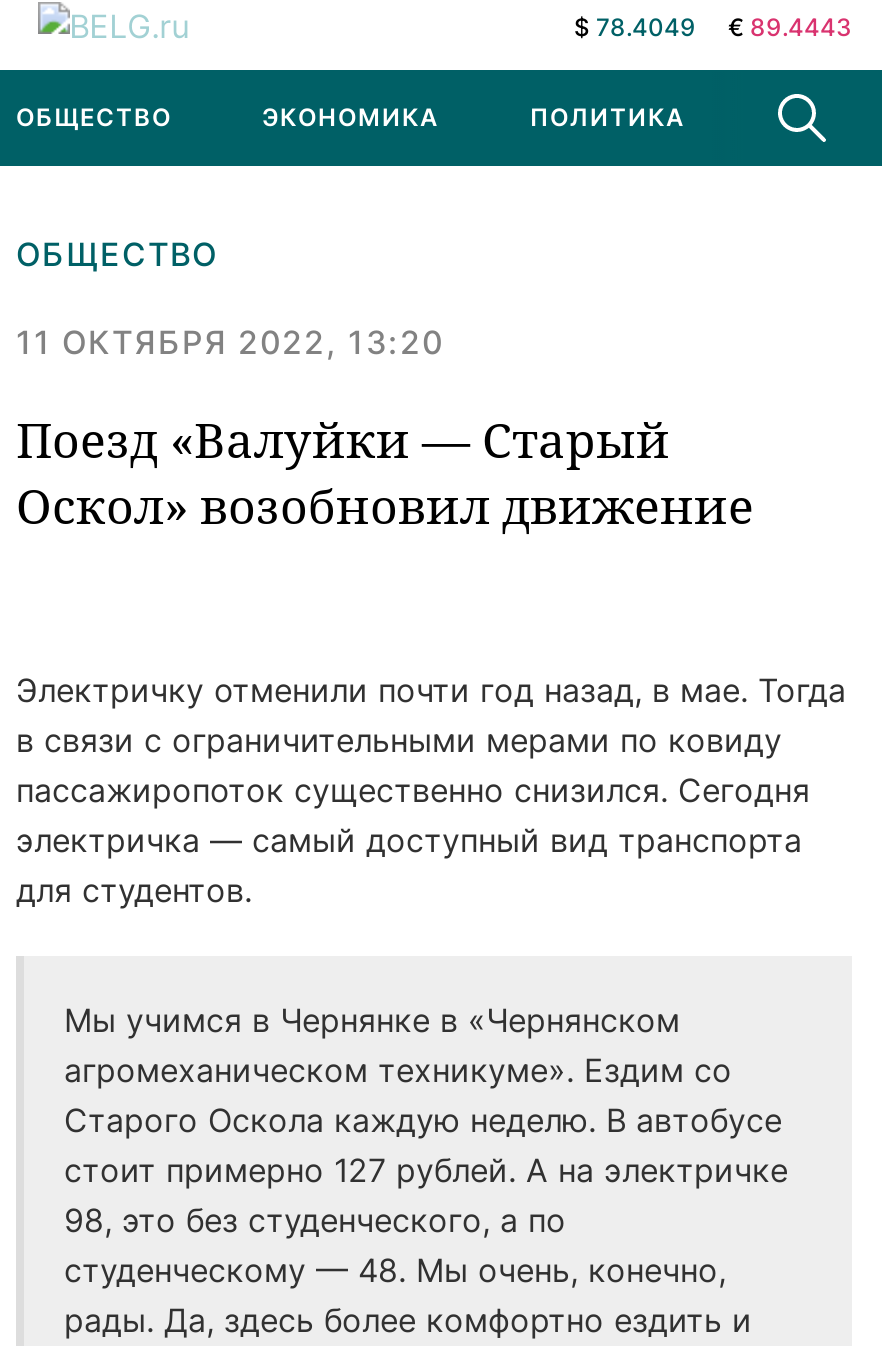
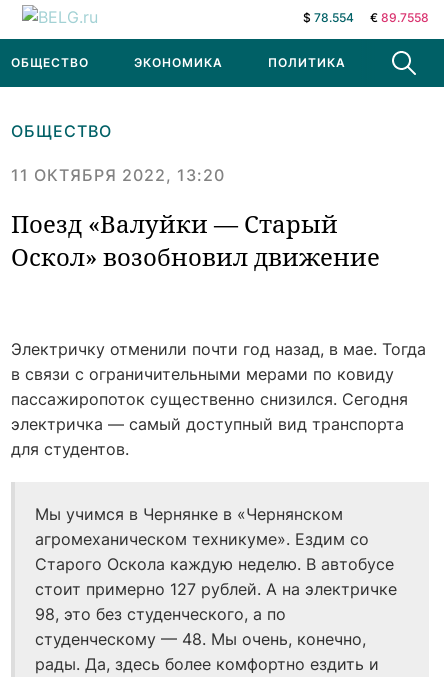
- $78.4049
+ $78.554

- €89.4443
+ €89.7558
